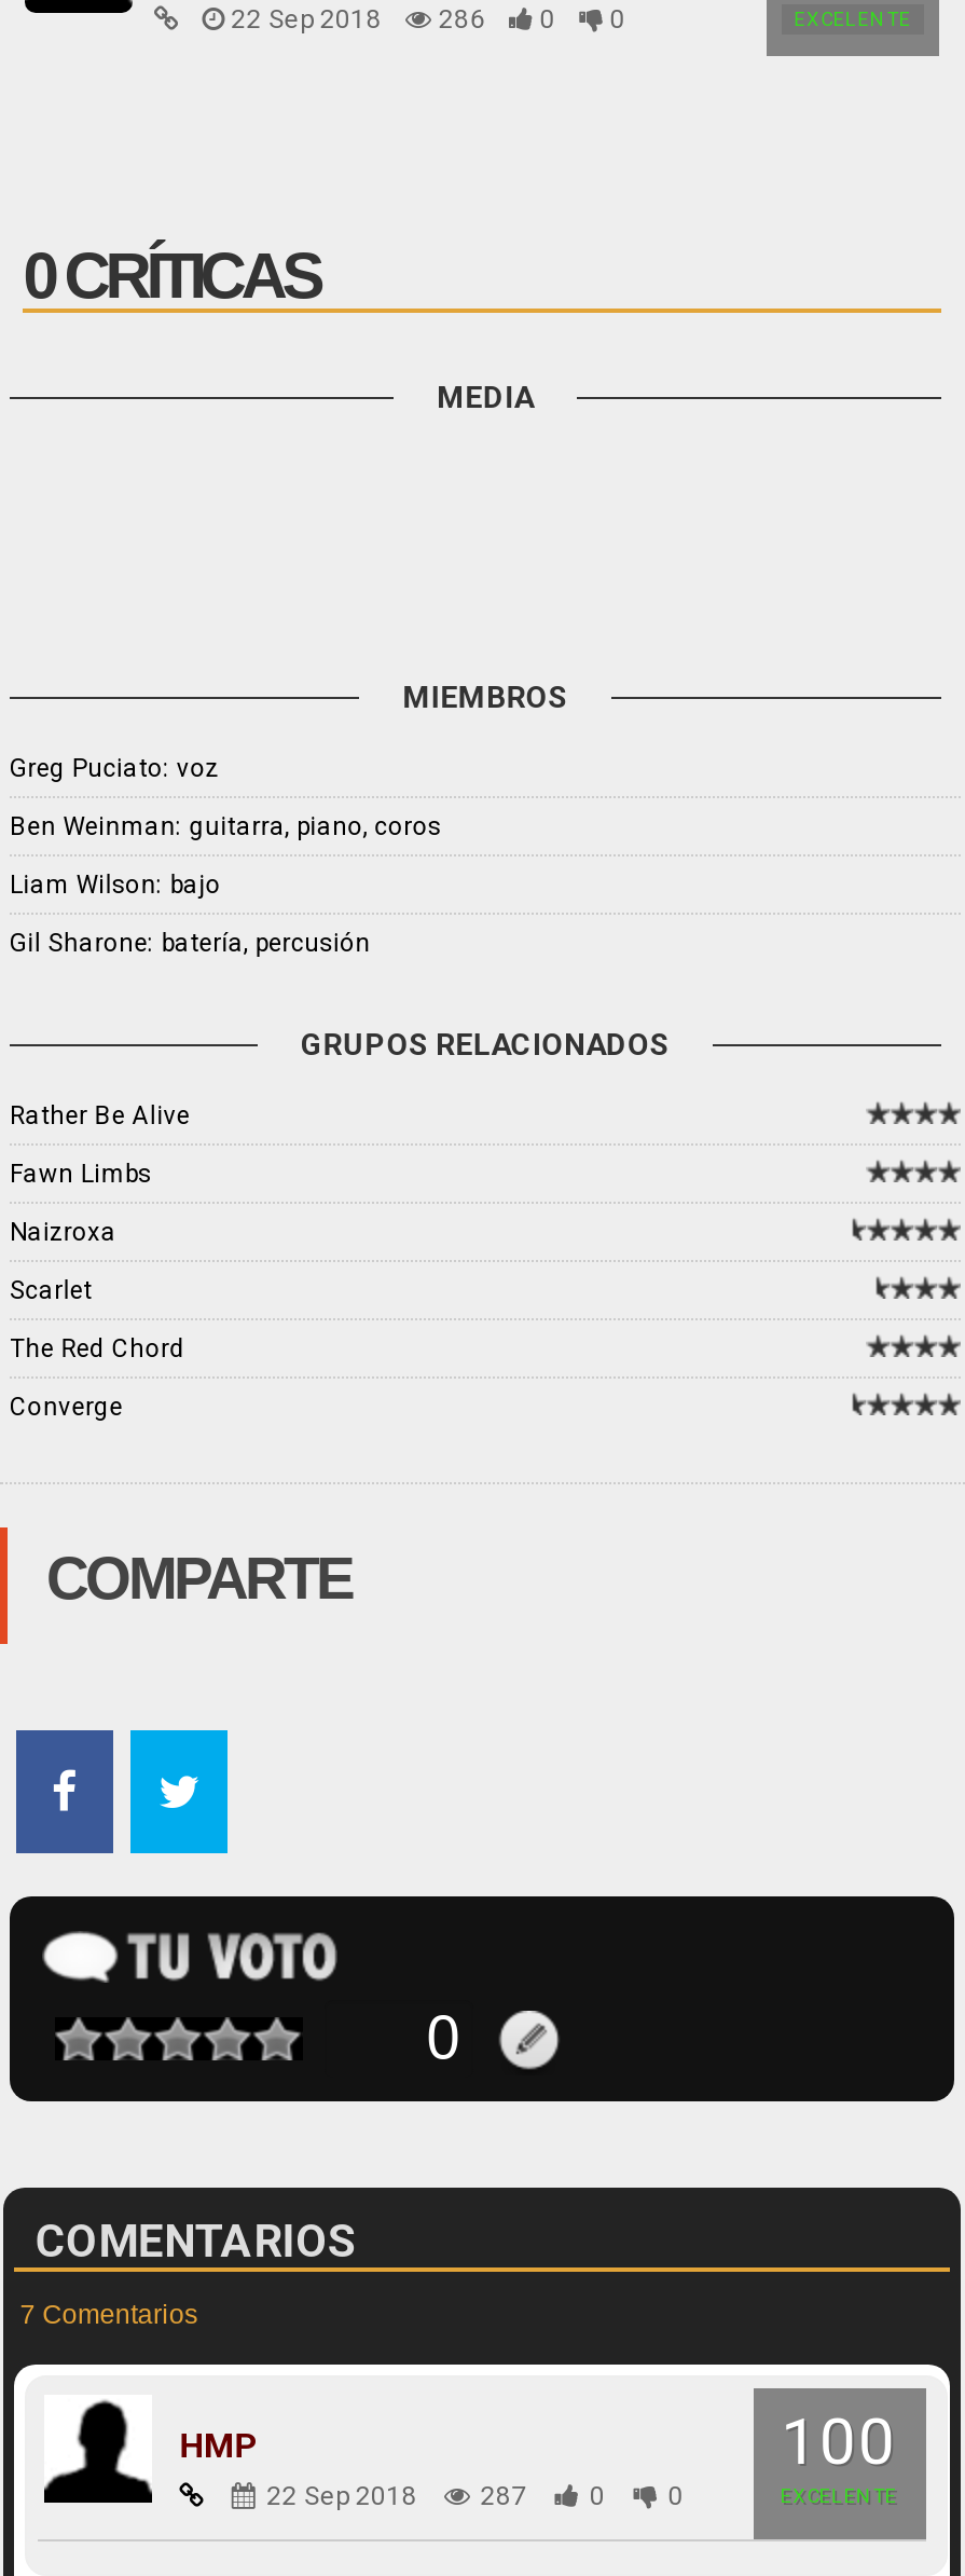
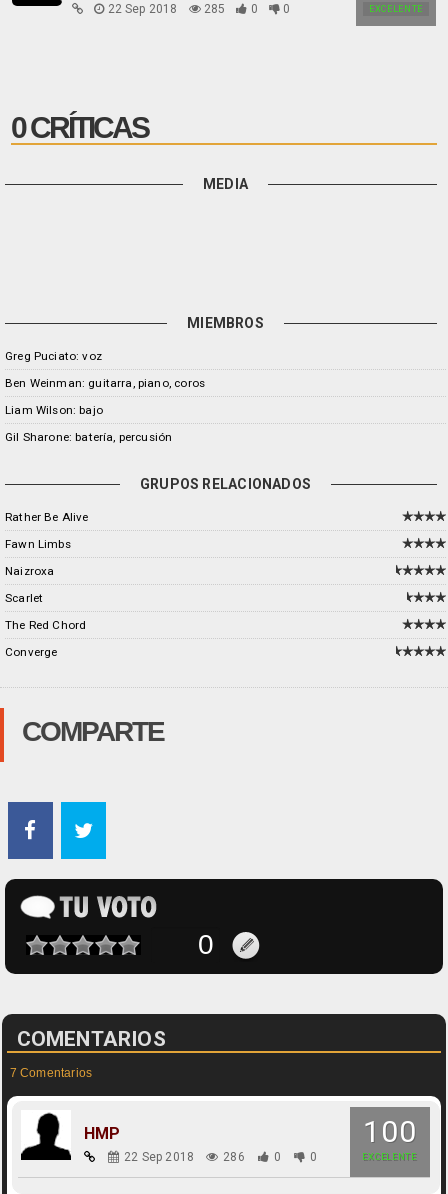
- 22 Sep 2018 286 0 0
+ 22 Sep 2018 285 0 0

- 22 Sep 2018 287 0 0
+ 22 Sep 2018 286 0 0
